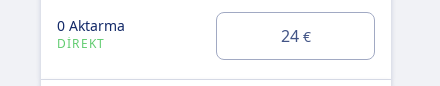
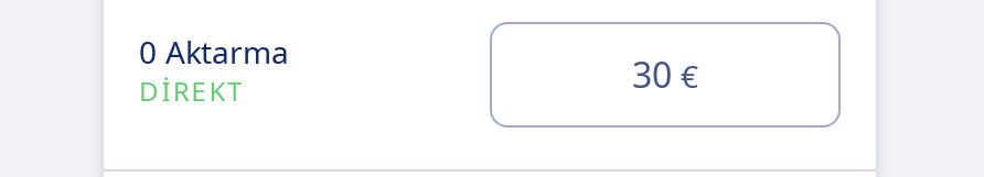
- 24 €
+ 30 €
